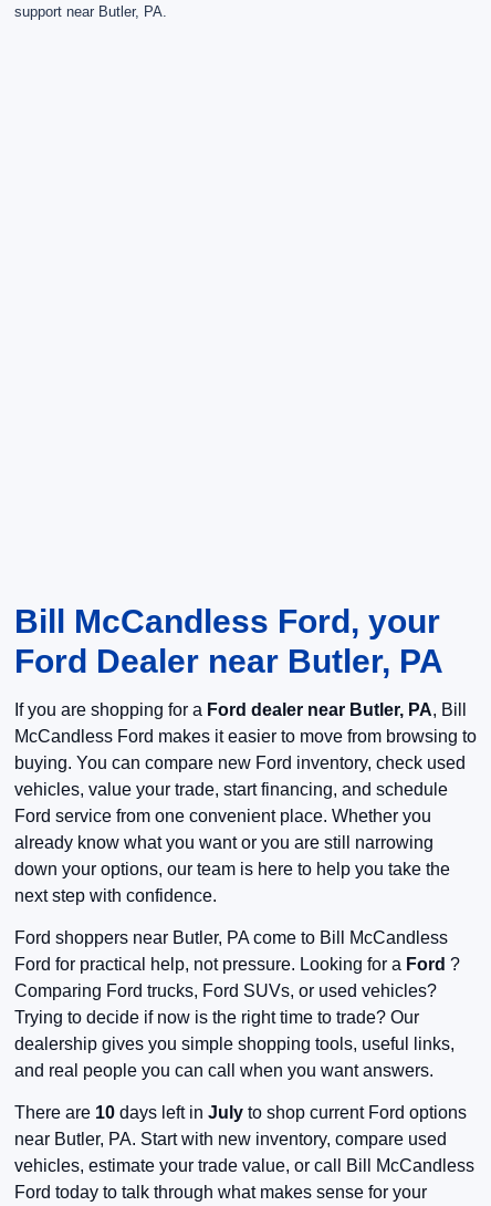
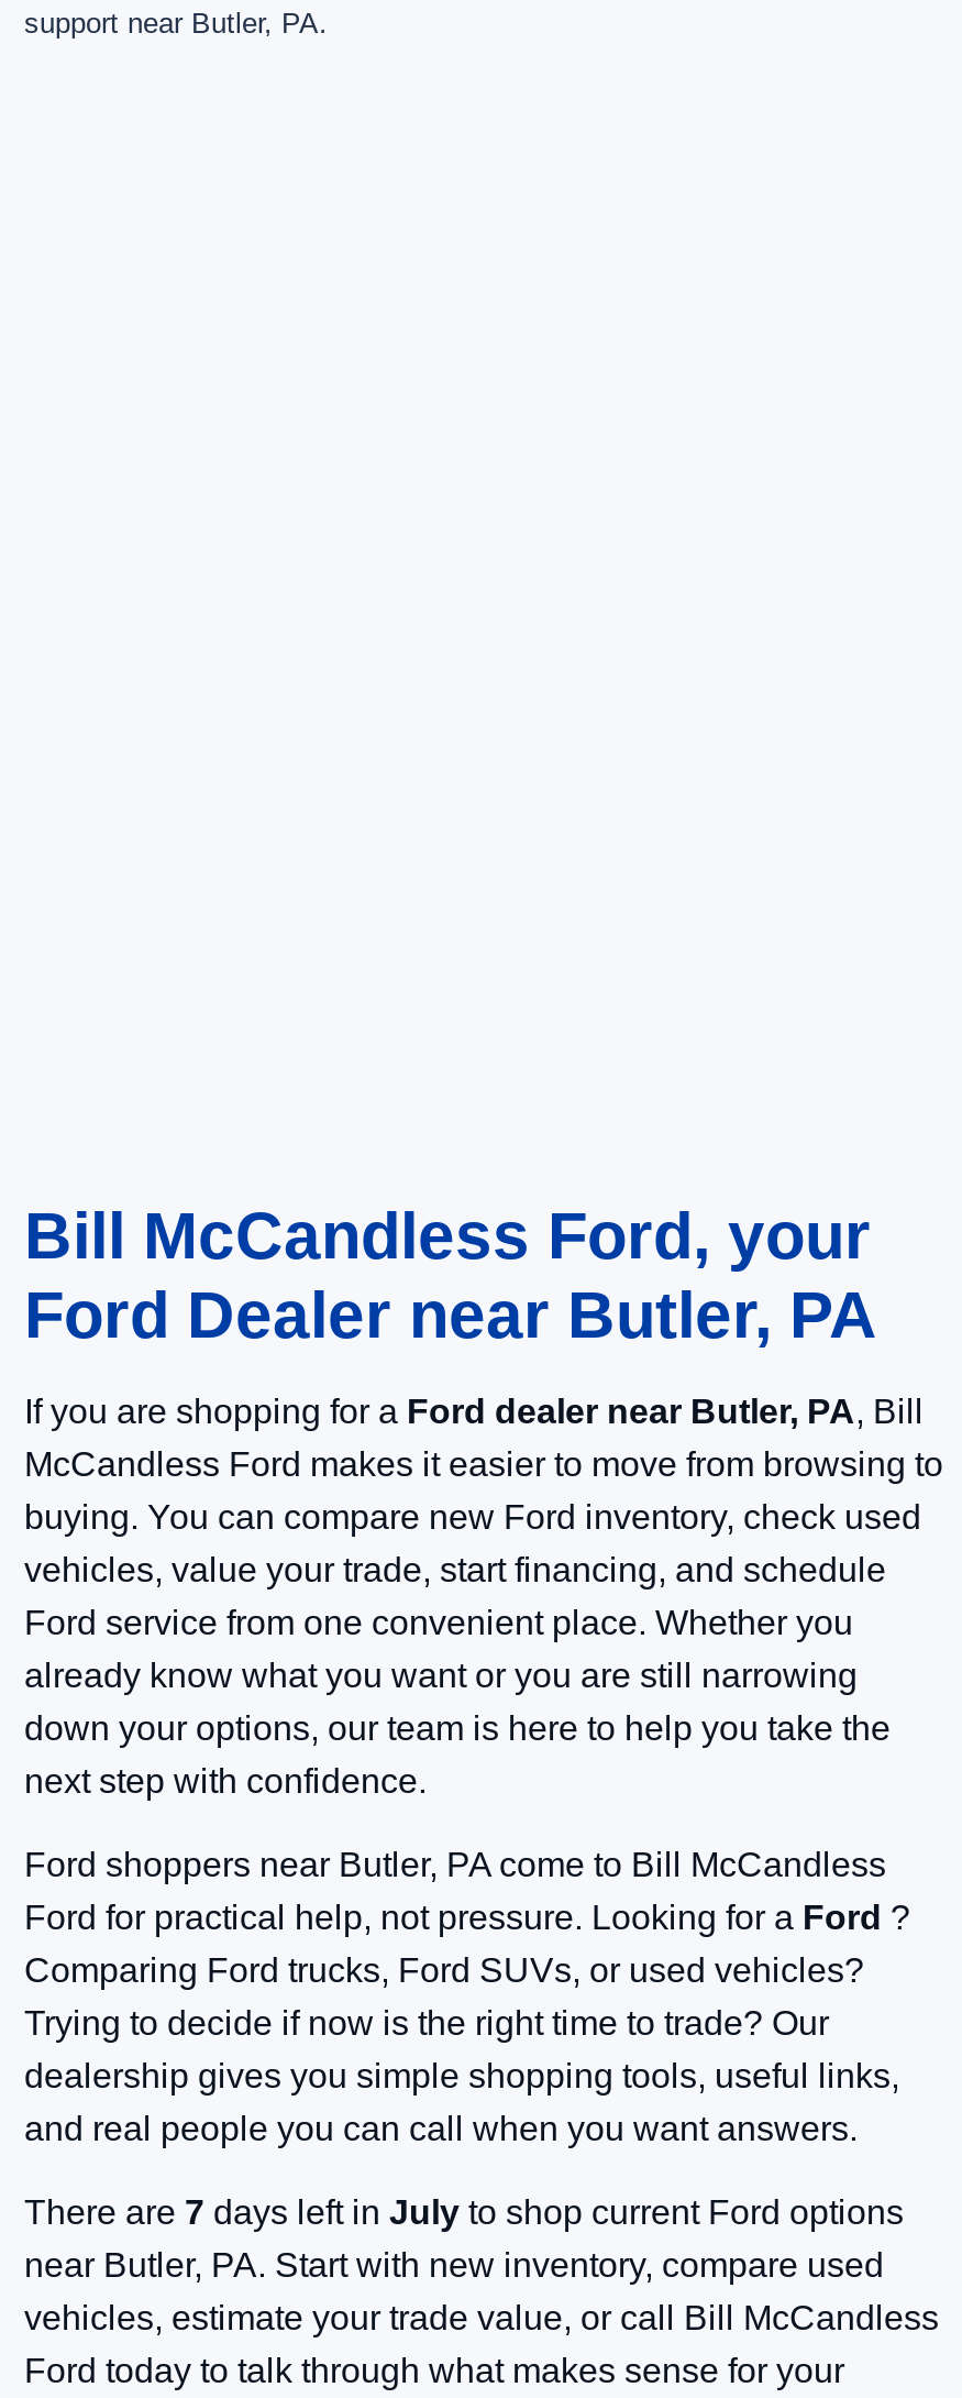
- There are 10 days left in July to shop current Ford options
+ There are 7 days left in July to shop current Ford options
